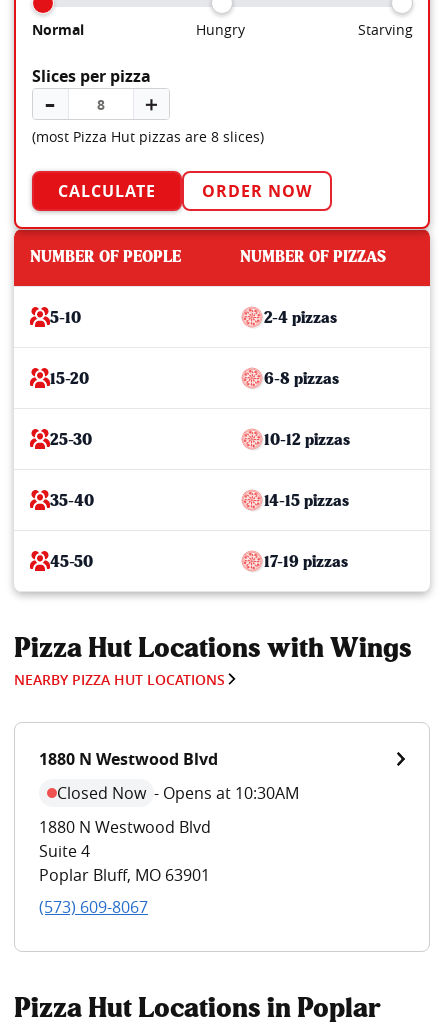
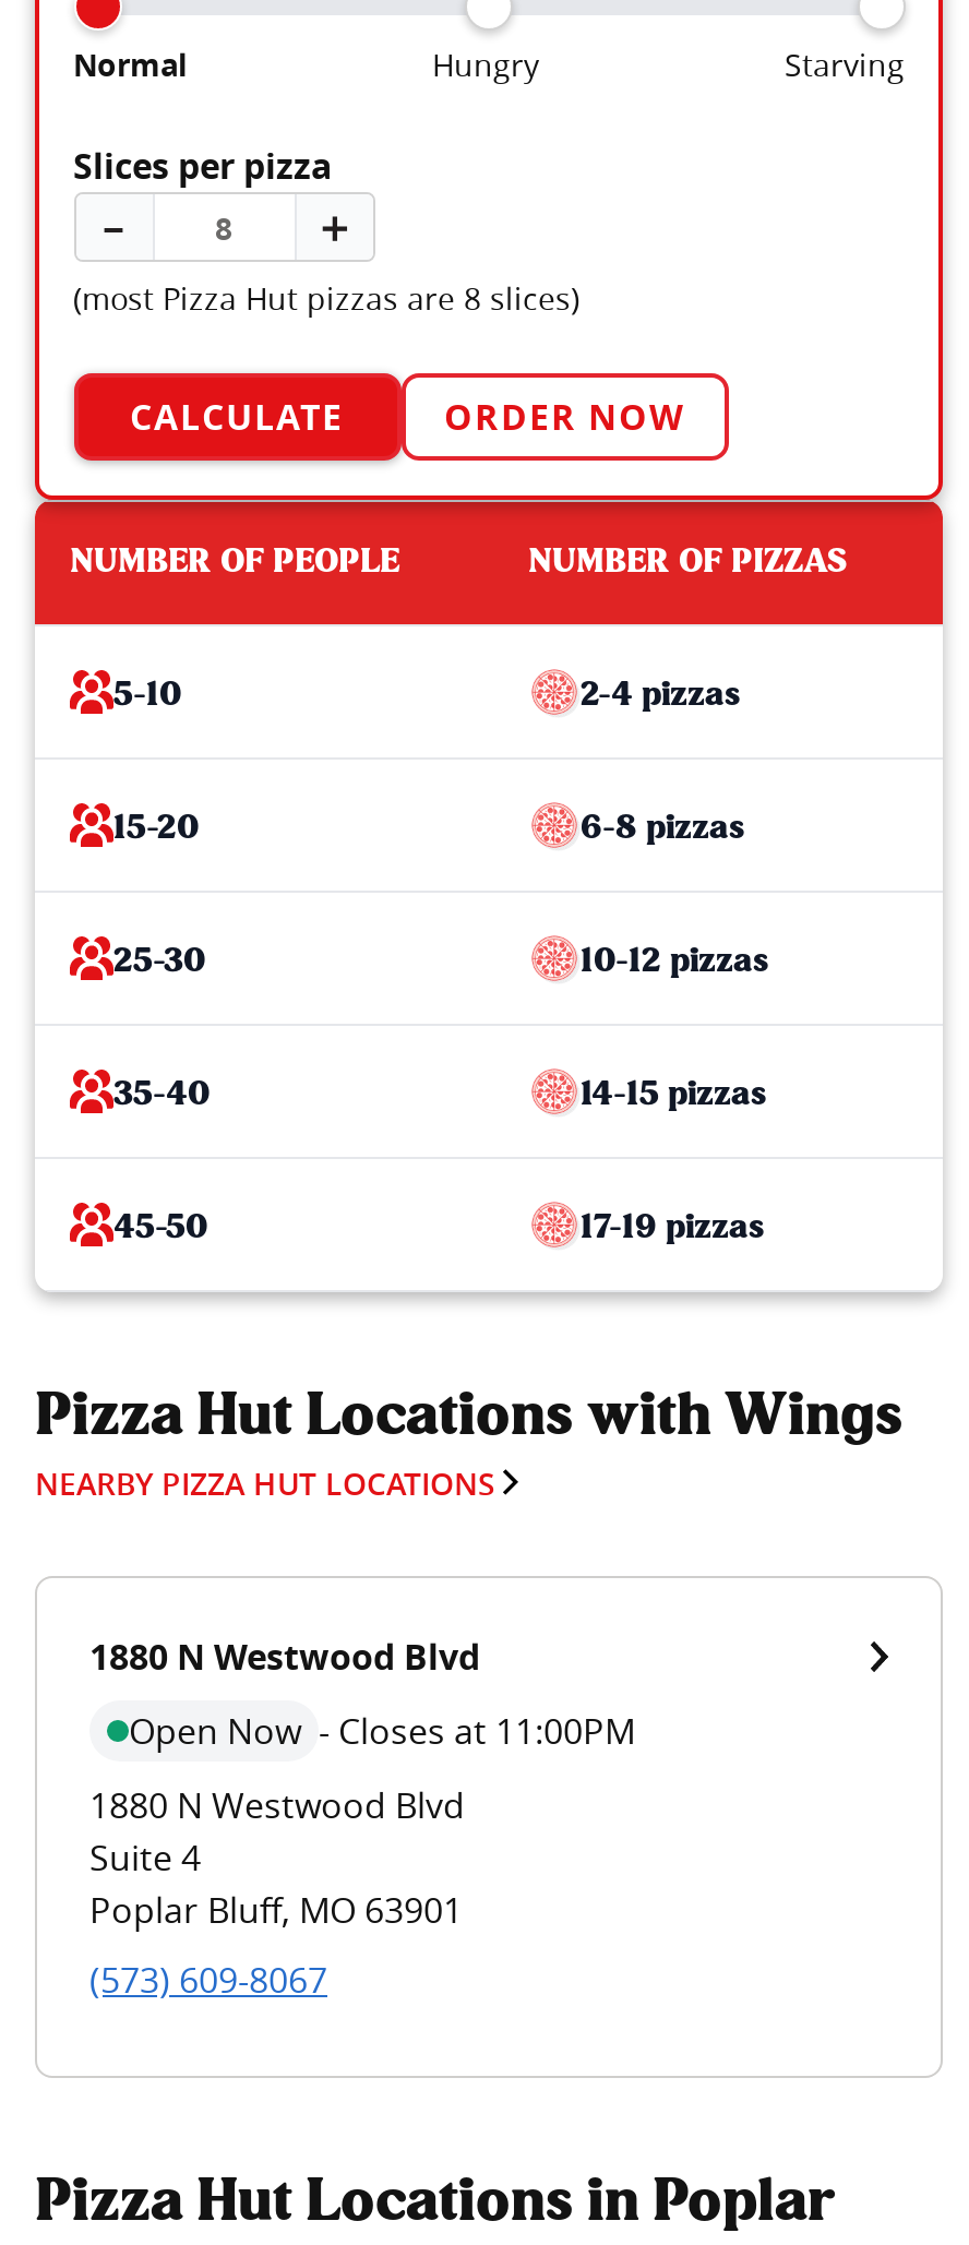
- Closed Now - Opens at 10:30AM
+ Open Now - Closes at 11:00PM
